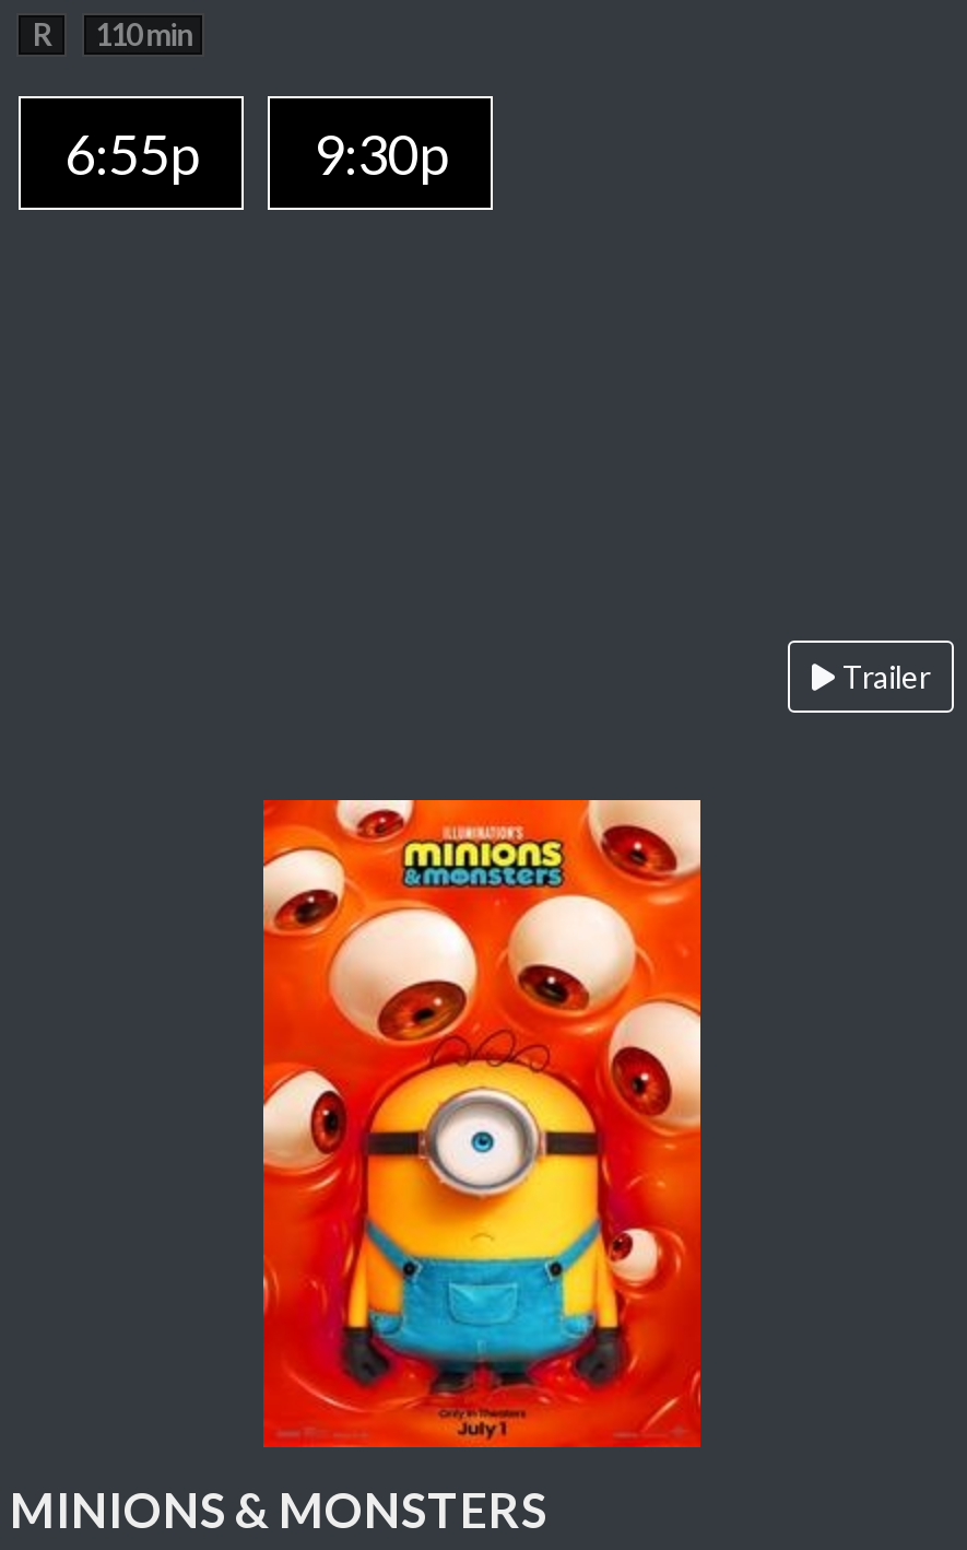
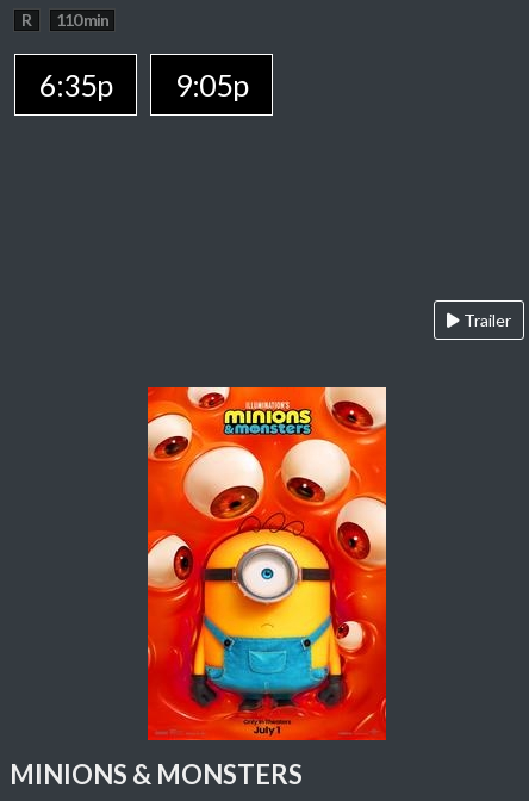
- 6:55p
- 9:30p
+ 6:35p
+ 9:05p
